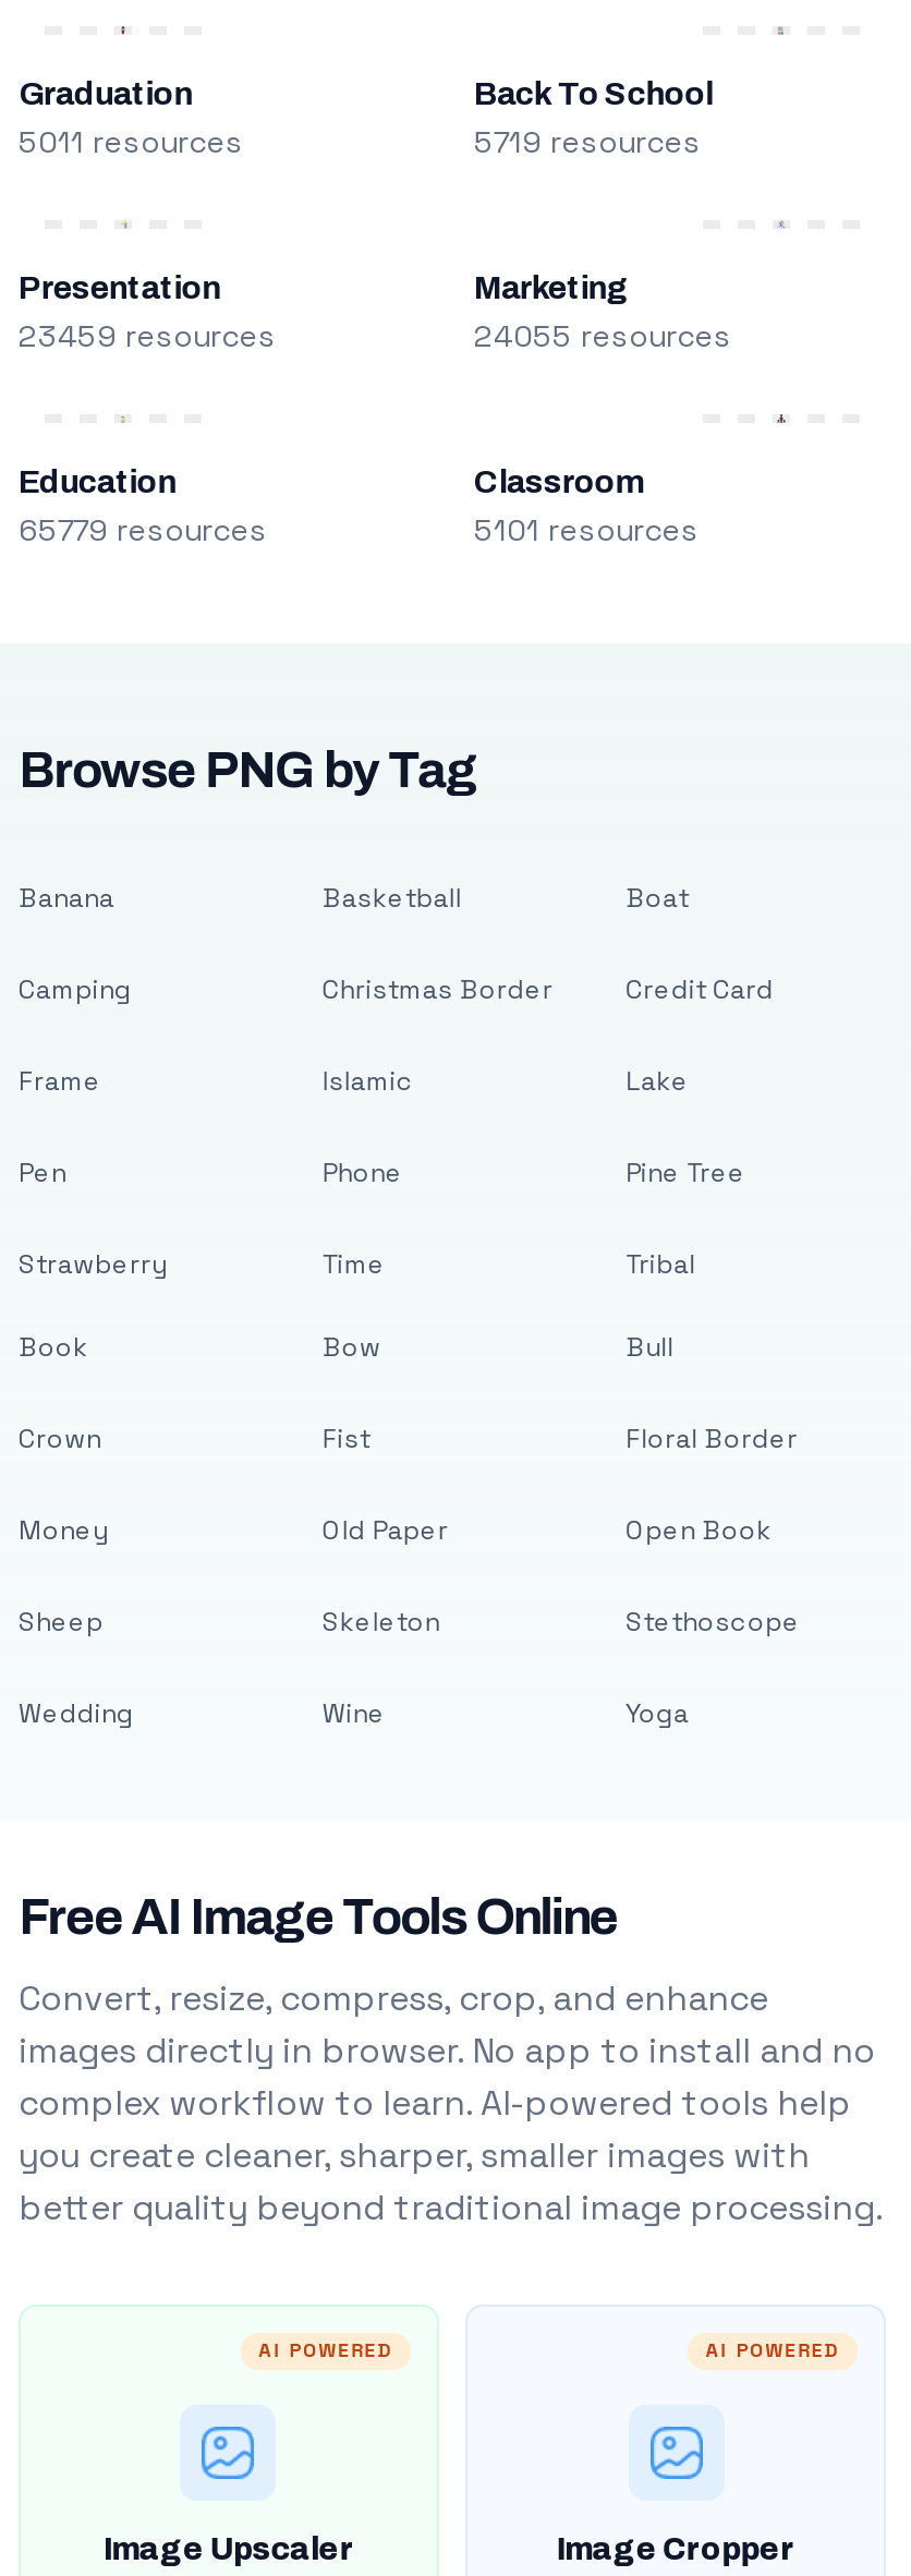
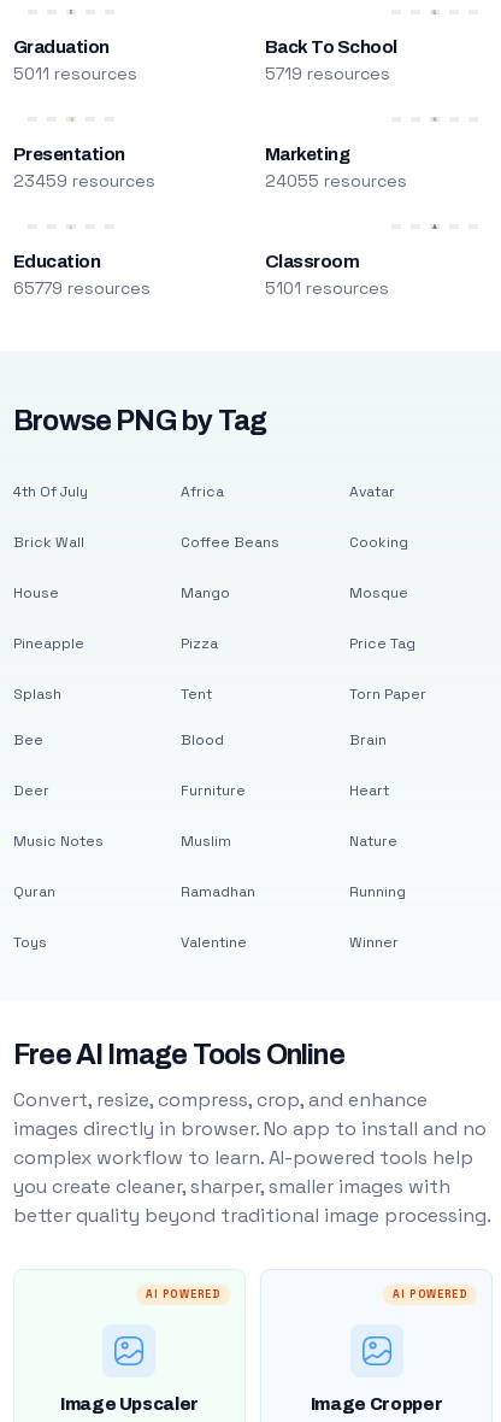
- Banana
+ 4th Of July

- Basketball
+ Africa

- Boat
+ Avatar

- Camping
+ Brick Wall

- Christmas Border
+ Coffee Beans

- Credit Card
+ Cooking

- Frame
+ House

- Islamic
+ Mango

- Lake
+ Mosque

- Pen
+ Pineapple

- Phone
+ Pizza

- Pine Tree
+ Price Tag

- Strawberry
+ Splash

- Time
+ Tent

- Tribal
+ Torn Paper

- Book
+ Bee

- Bow
+ Blood

- Bull
+ Brain

- Crown
+ Deer

- Fist
+ Furniture

- Floral Border
+ Heart

- Money
+ Music Notes

- Old Paper
+ Muslim

- Open Book
+ Nature

- Sheep
+ Quran

- Skeleton
+ Ramadhan

- Stethoscope
+ Running

- Wedding
+ Toys

- Wine
+ Valentine

- Yoga
+ Winner
